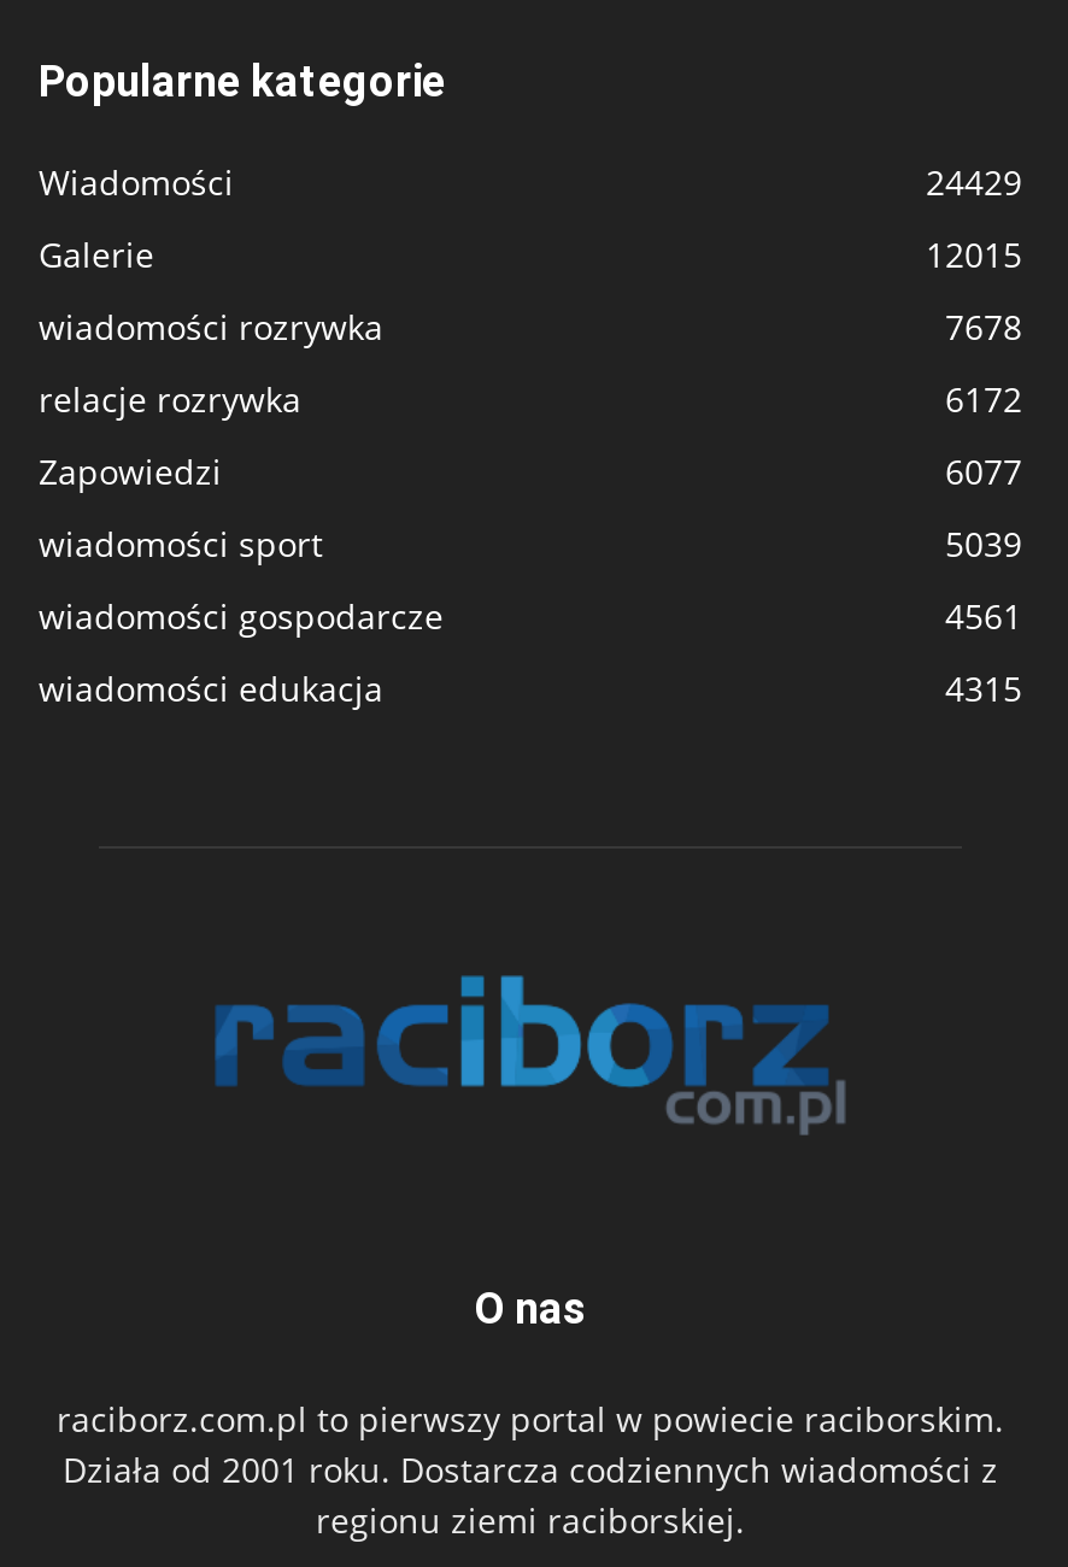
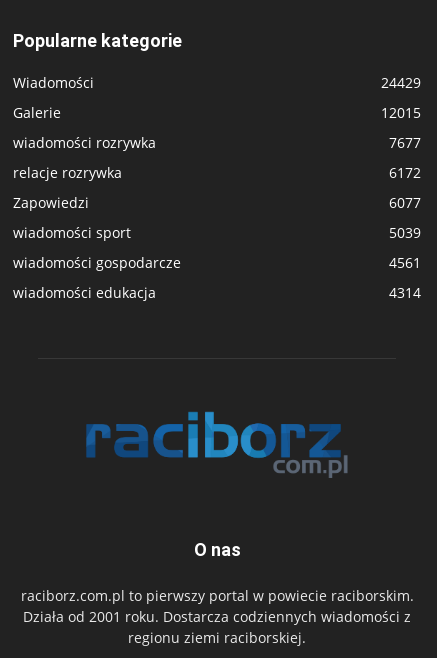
- 7678
+ 7677

- 4315
+ 4314
